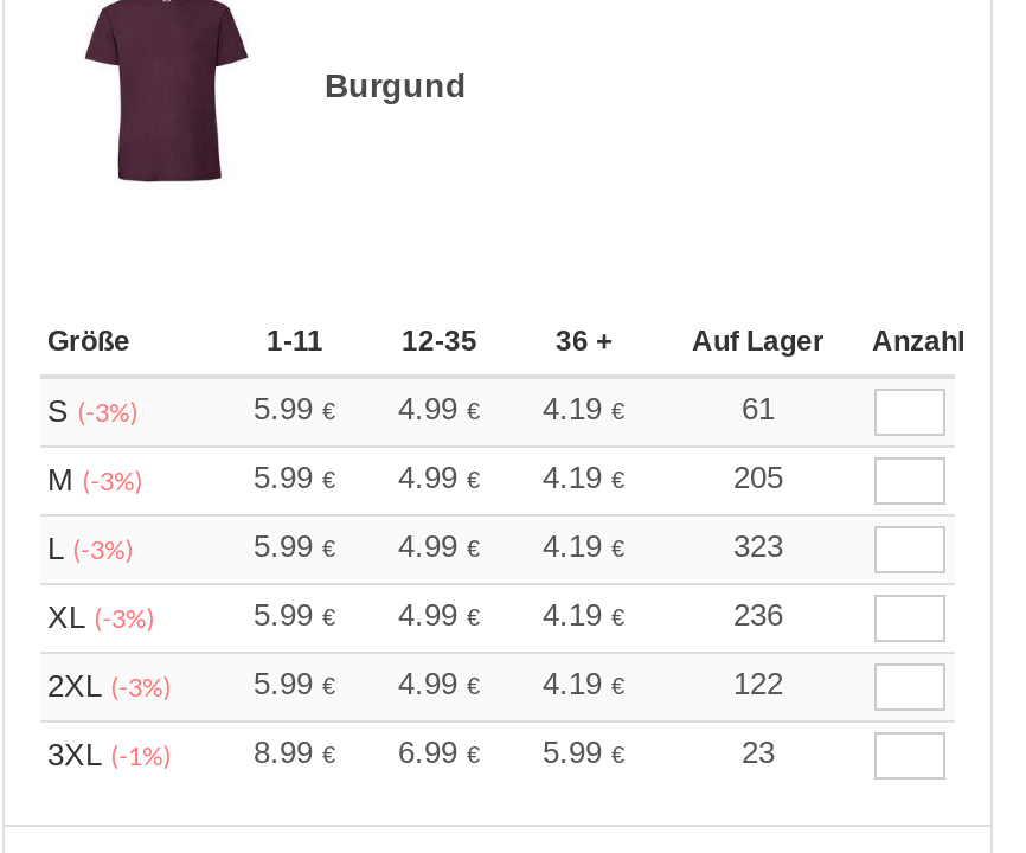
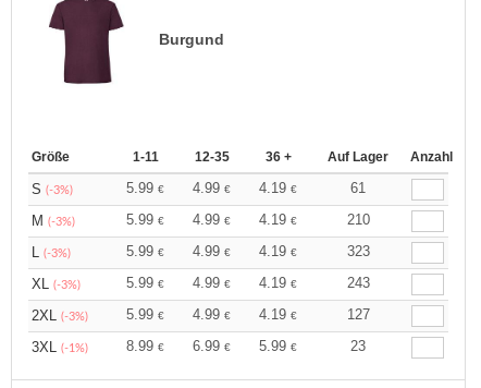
- 205
+ 210

- 236
+ 243

- 122
+ 127
